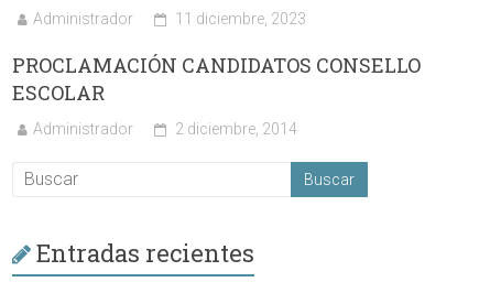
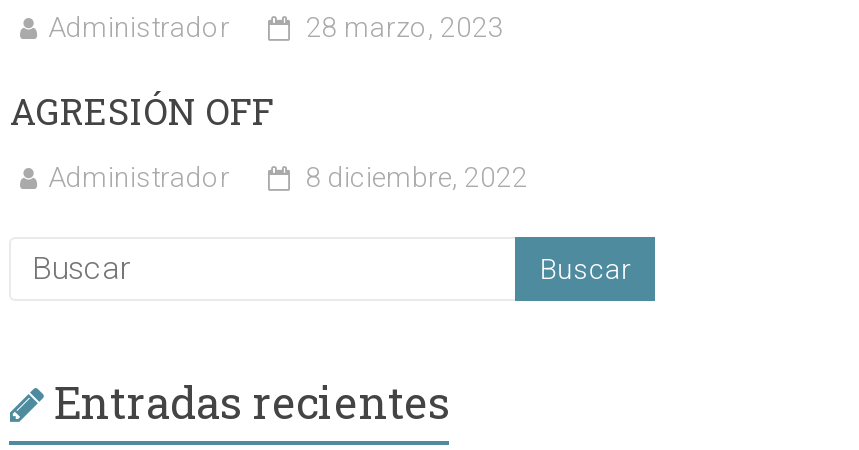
- 11 diciembre, 2023
+ 28 marzo, 2023

- PROCLAMACIÓN CANDIDATOS CONSELLO
- ESCOLAR
+ AGRESIÓN OFF

- 2 diciembre, 2014
+ 8 diciembre, 2022
